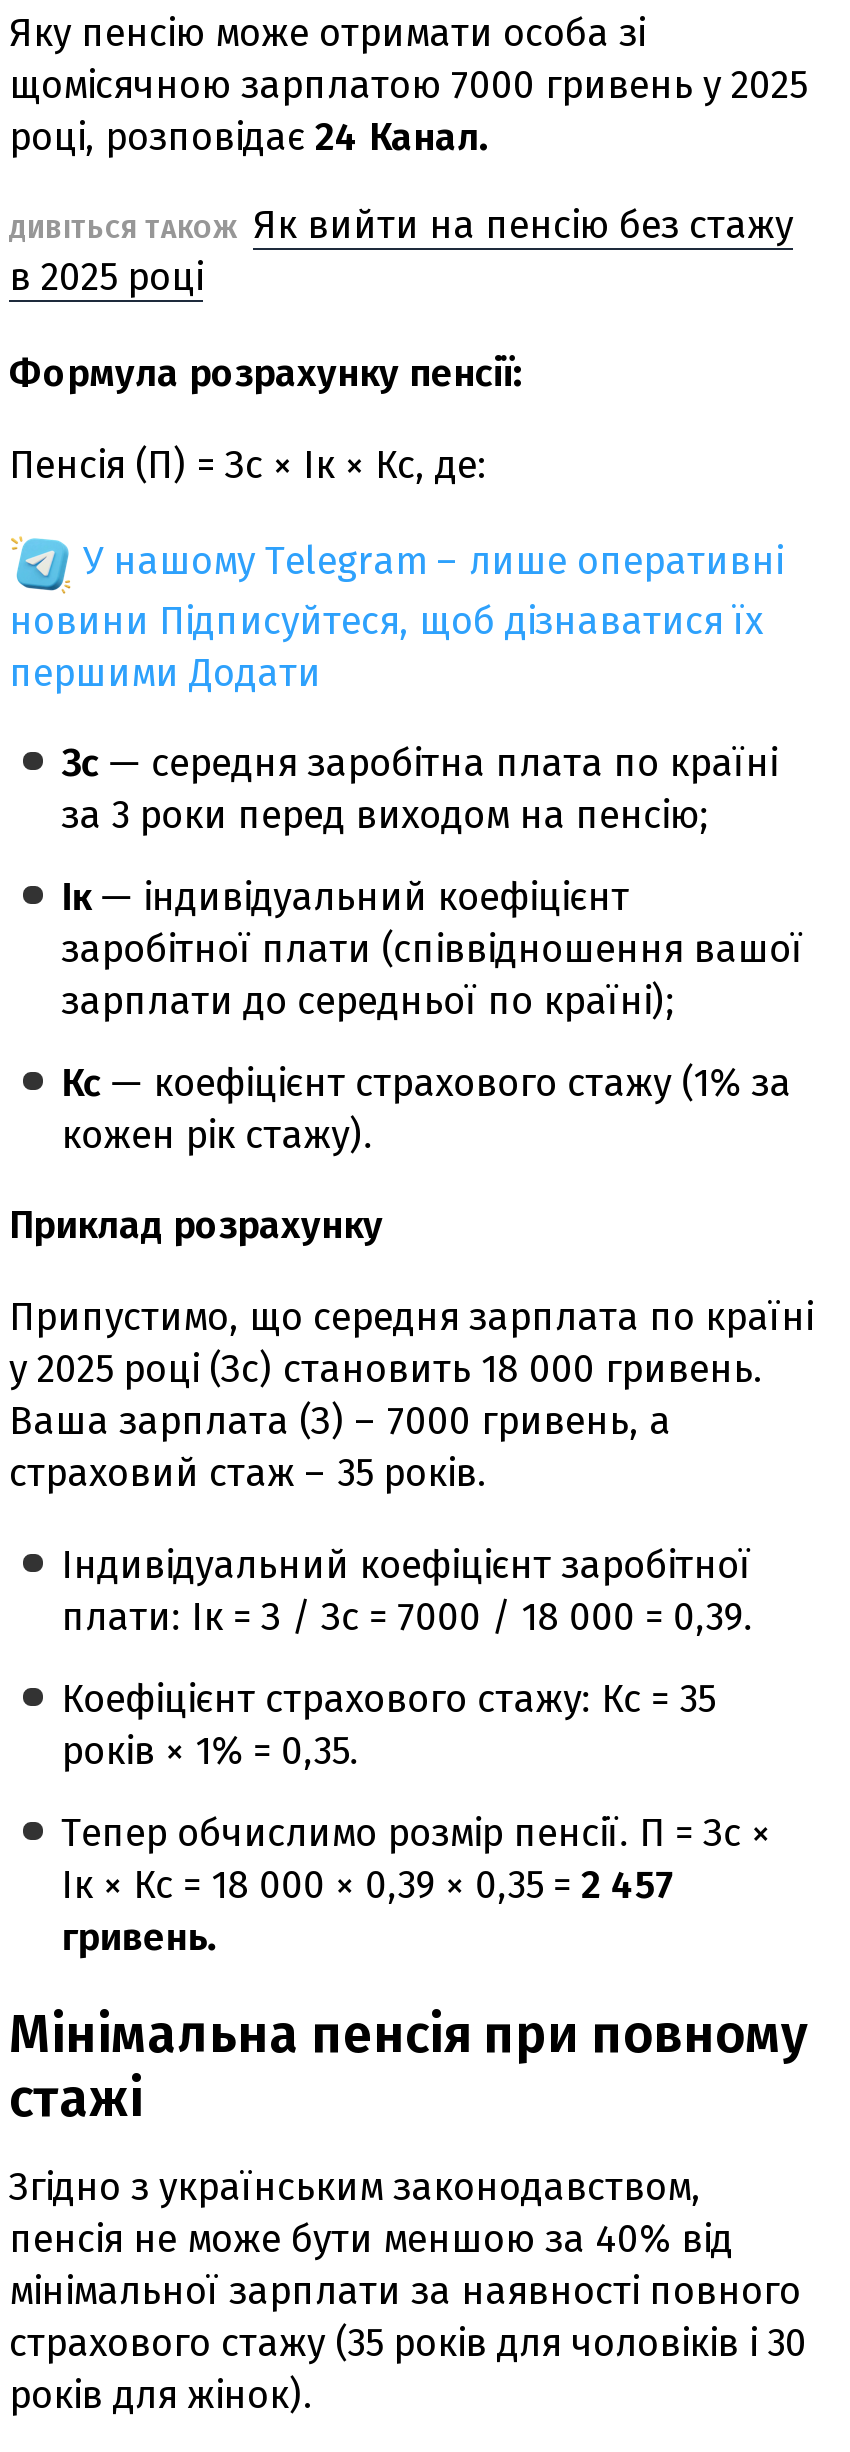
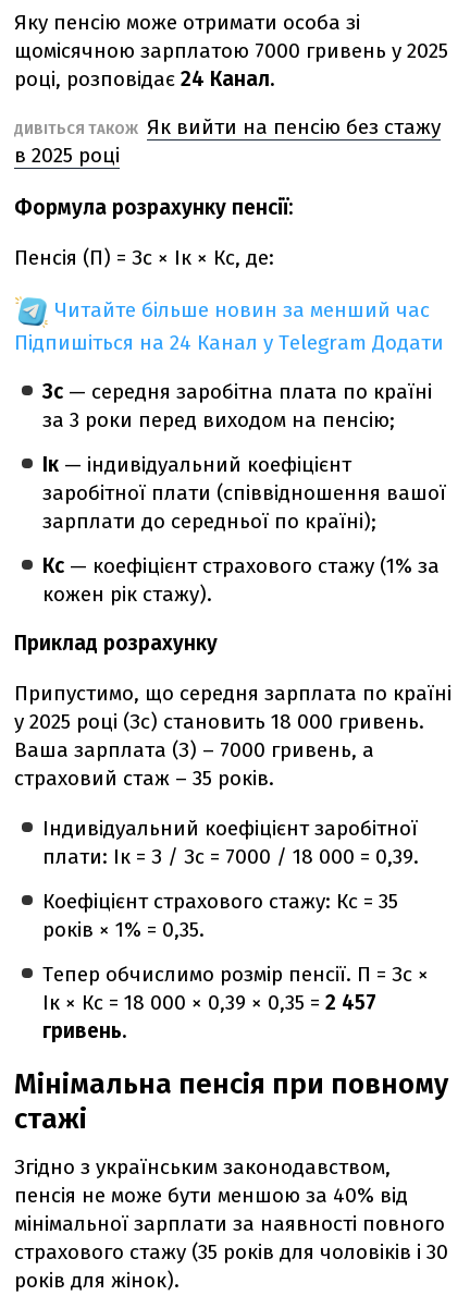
- У нашому Telegram – лише оперативні
- новини Підписуйтеся, щоб дізнаватися їх
- першими Додати
+ Читайте більше новин за менший час
+ Підпишіться на 24 Канал у Telegram Додати
